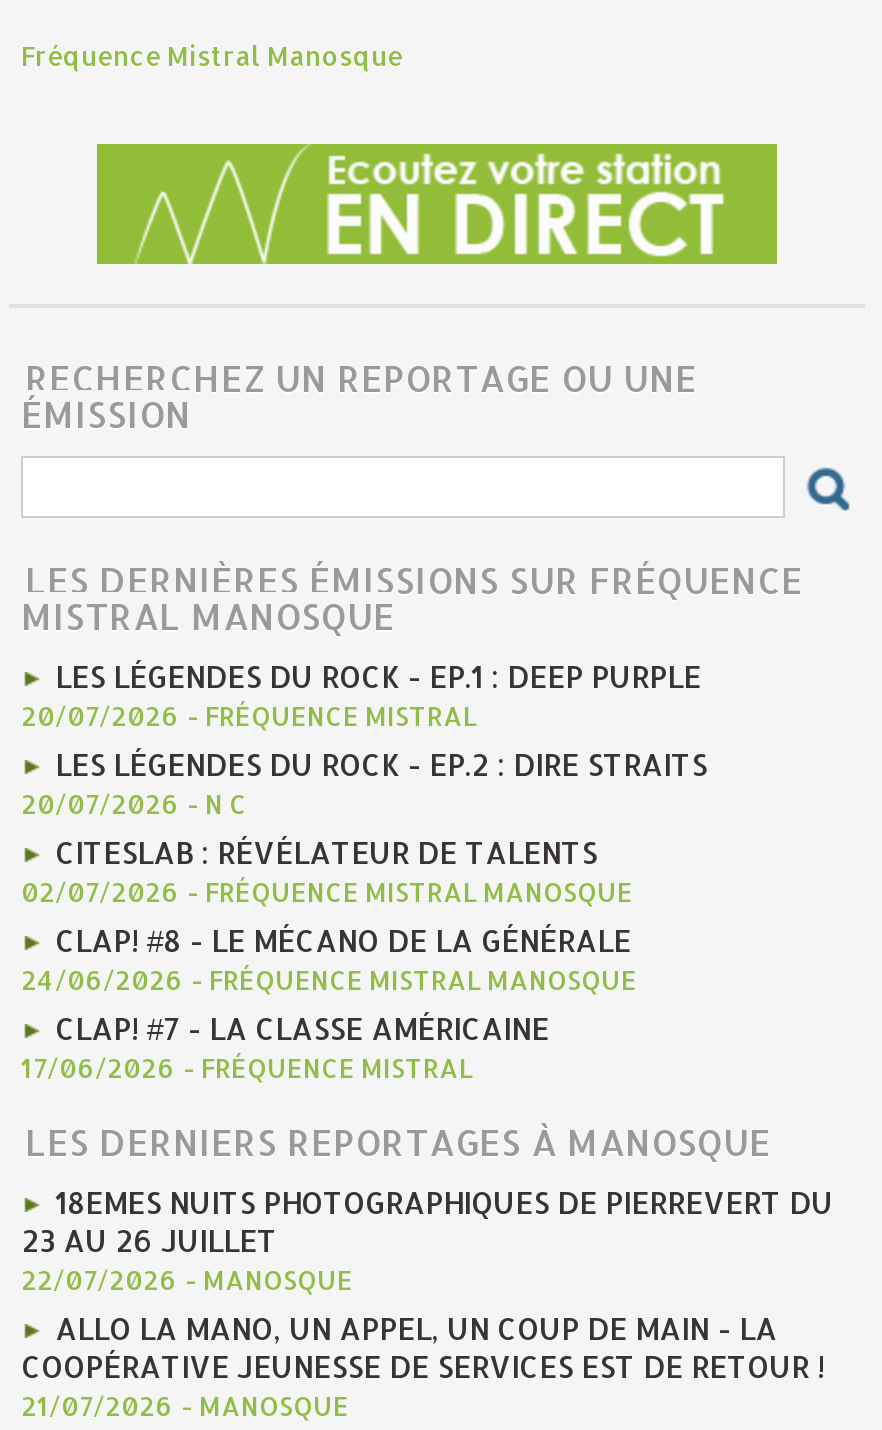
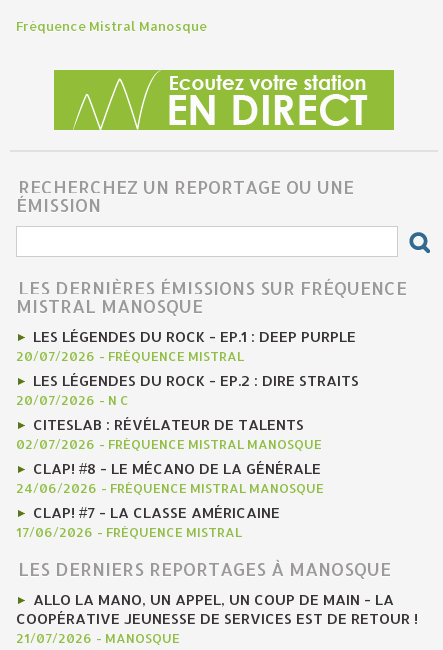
- 18EMES NUITS PHOTOGRAPHIQUES DE PIERREVERT DU
- 23 AU 26 JUILLET
- 22/07/2026 - MANOSQUE
